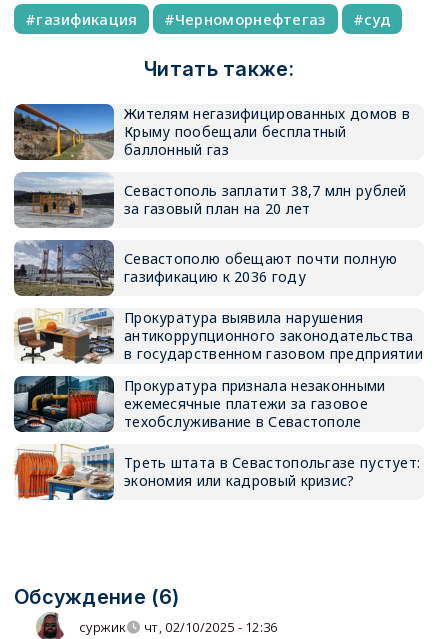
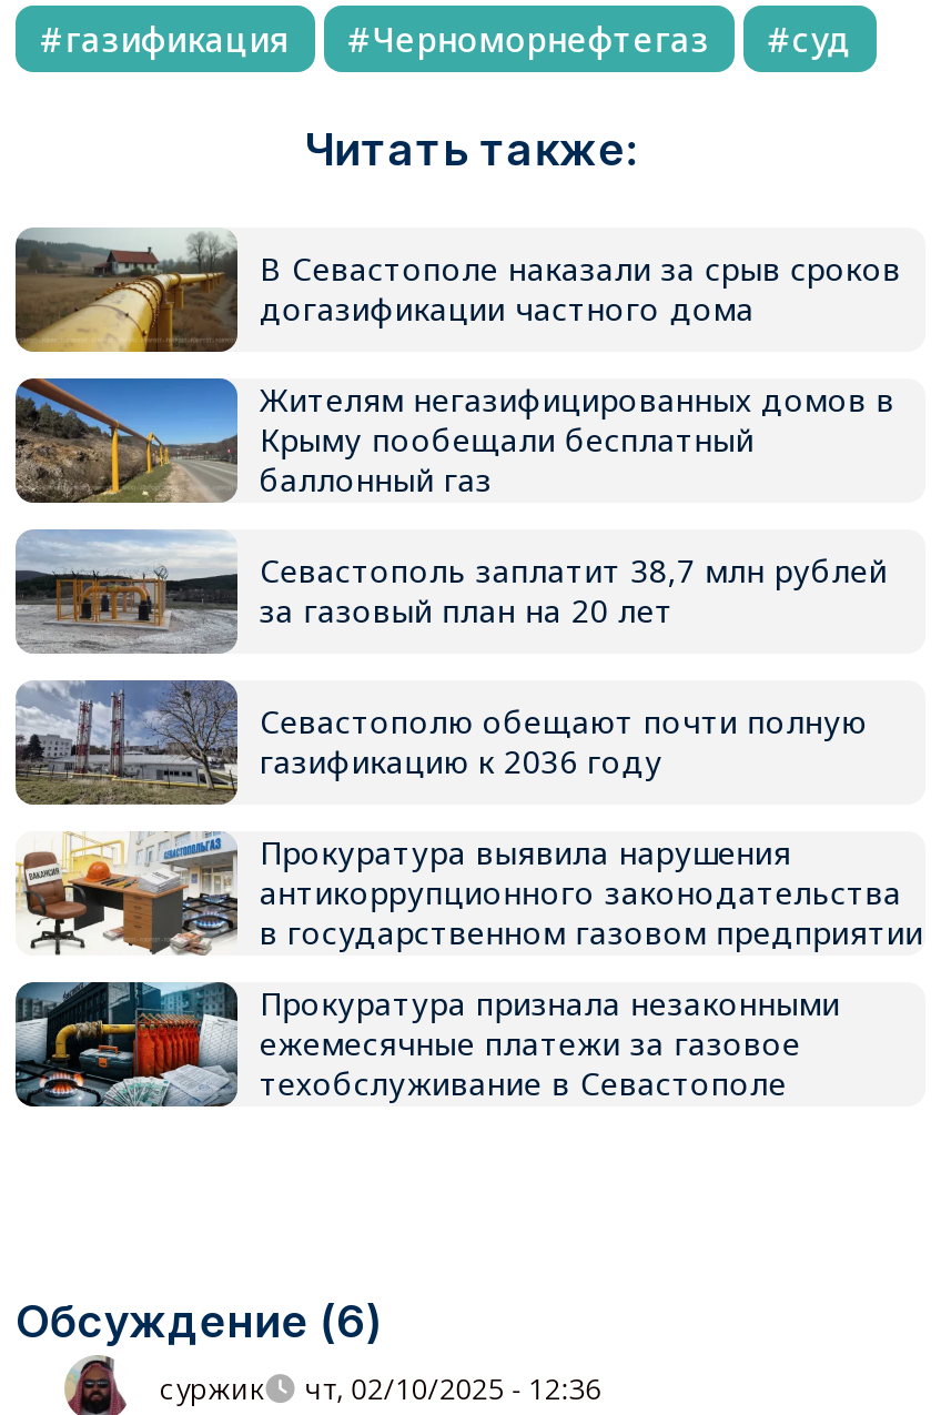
+ [image]
+ В Севастополе наказали за срыв сроков
+ догазификации частного дома

moved down: [image] | Жителям негазифицированных домов в | Крыму пообещали бесплатный | ... | ежемесячные платежи за газовое | техобслуживание в Севастополе

- [image]
- Треть штата в Севастопольгазе пустует:
- экономия или кадровый кризис?
